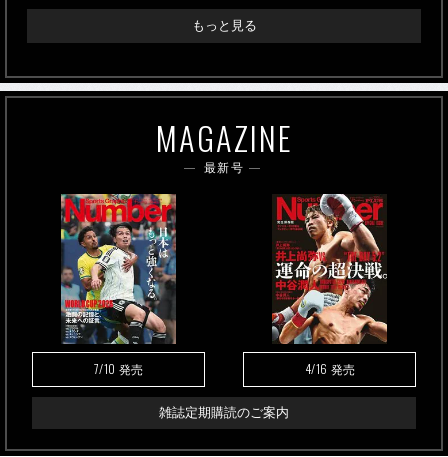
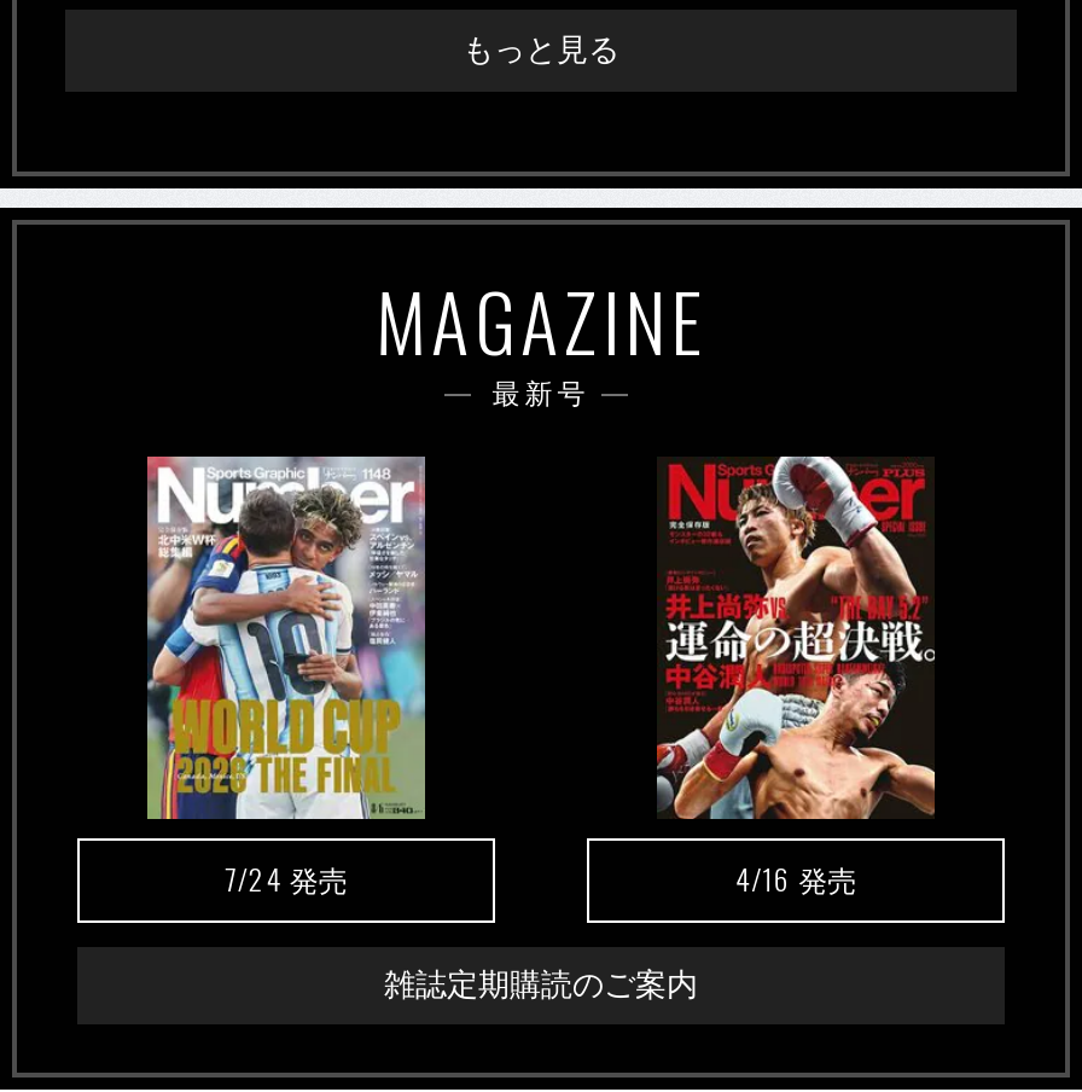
- [image]
- 7/10発売
+ [image]
+ 7/24発売
